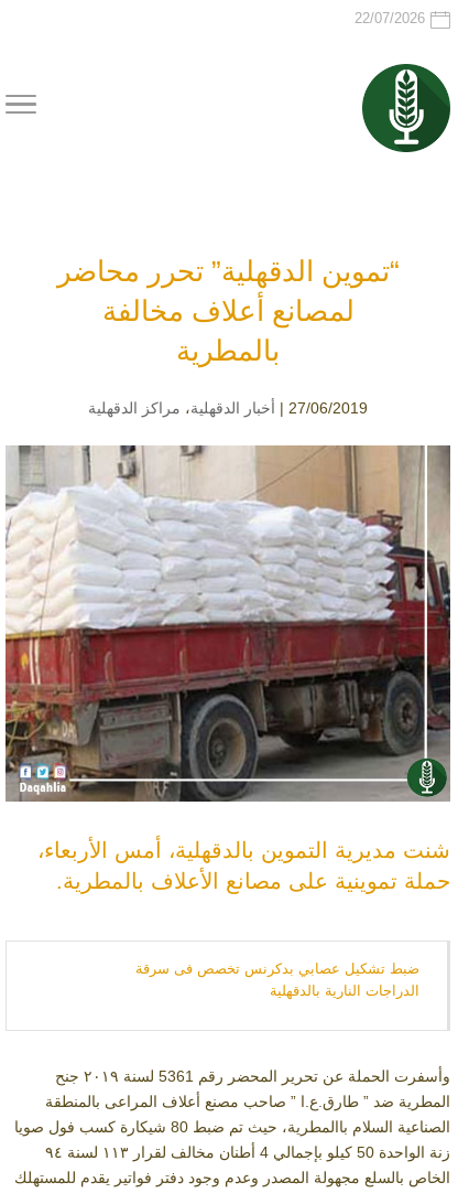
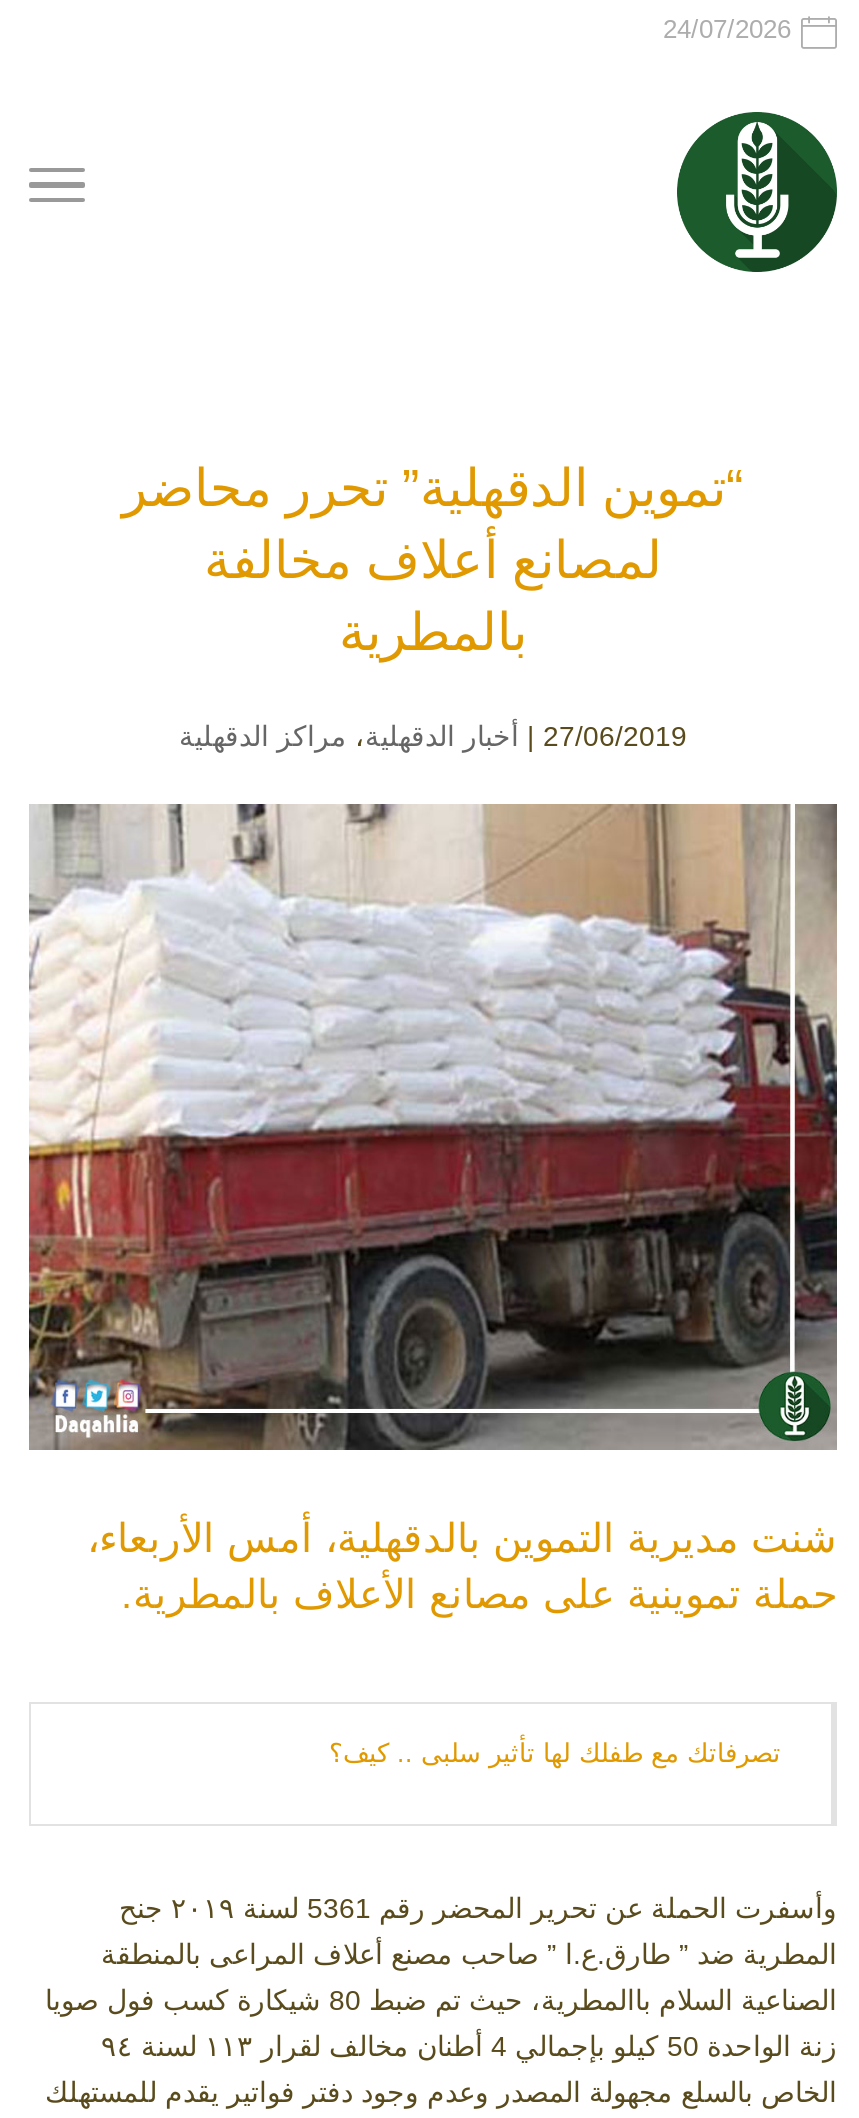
- 22/07/2026
+ 24/07/2026

- ضبط تشكيل عصابي بدكرنس تخصص فى سرقة
- الدراجات النارية بالدقهلية
+ تصرفاتك مع طفلك لها تأثير سلبى .. كيف؟
